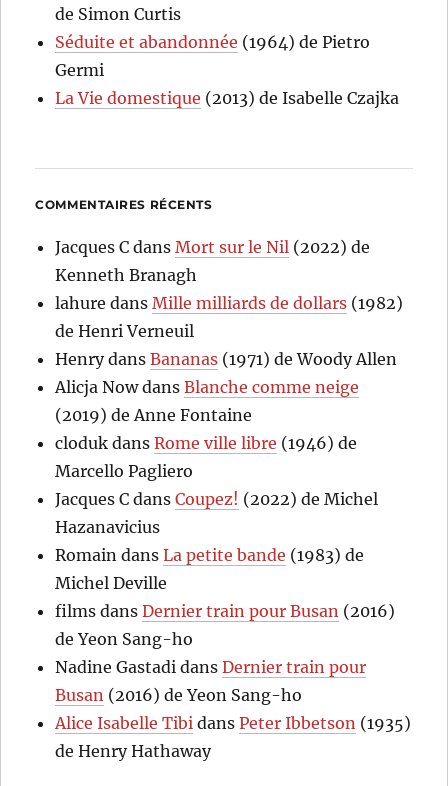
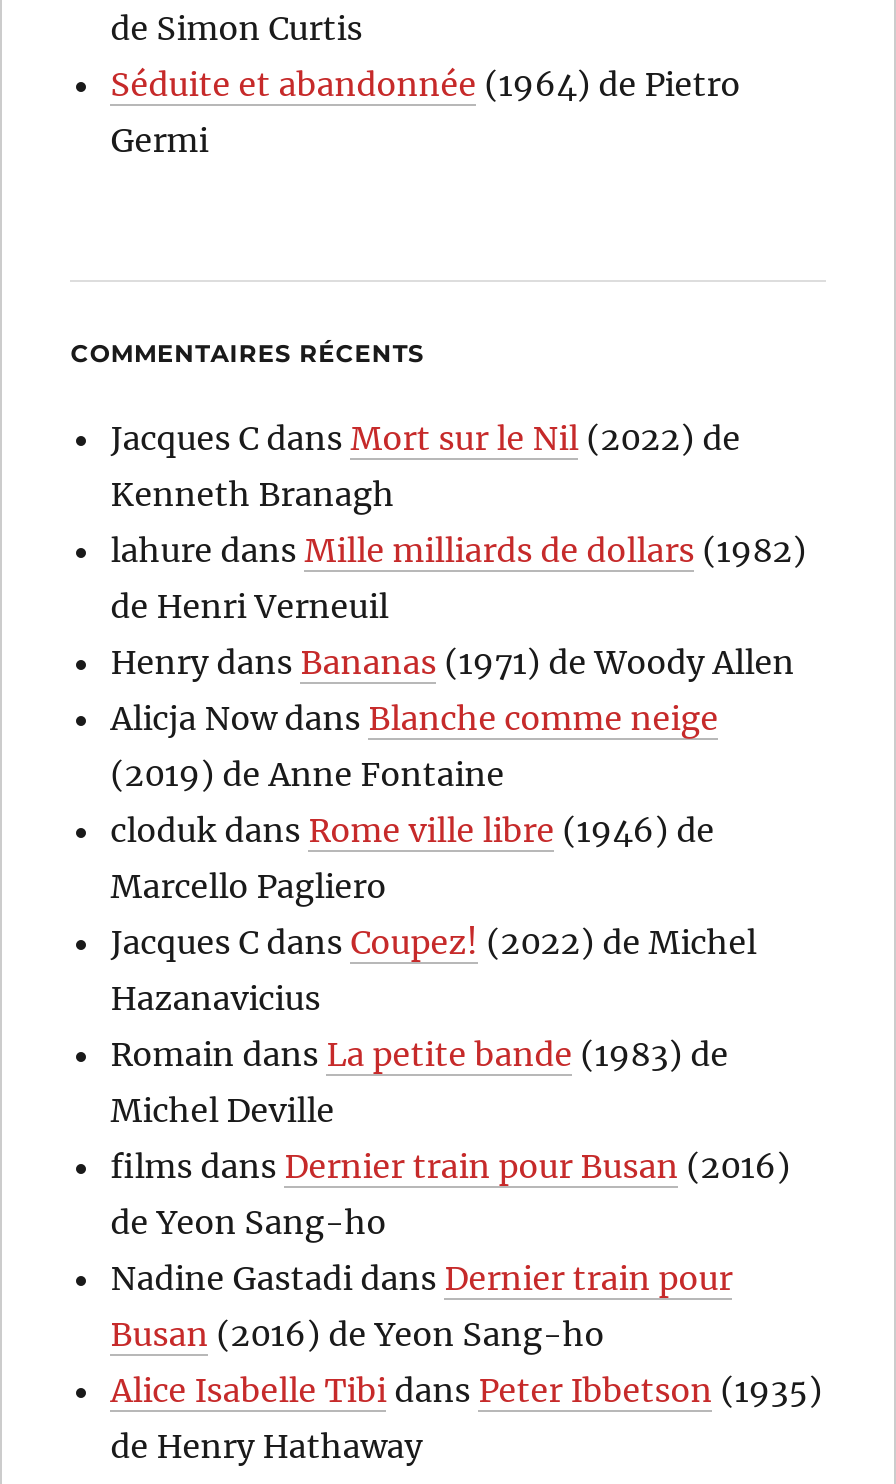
- La Vie domestique (2013) de Isabelle Czajka
